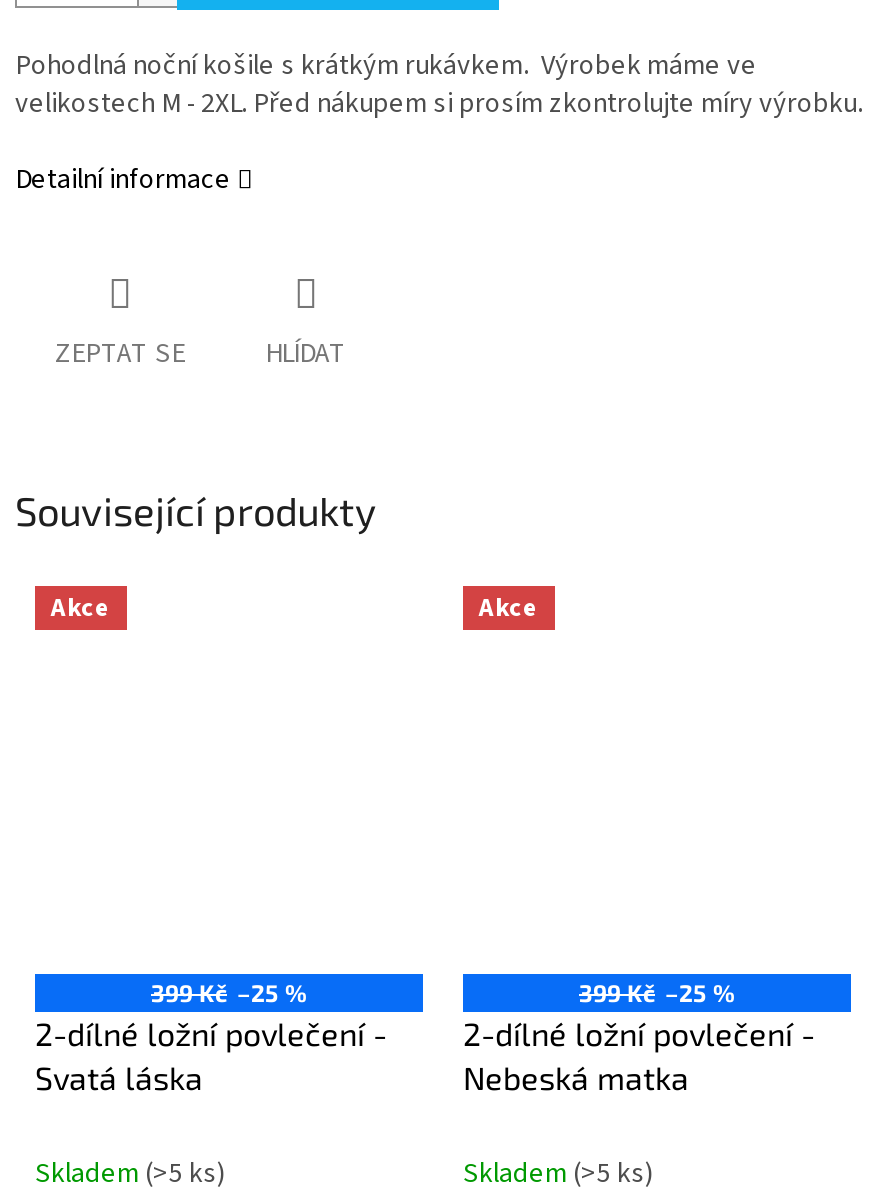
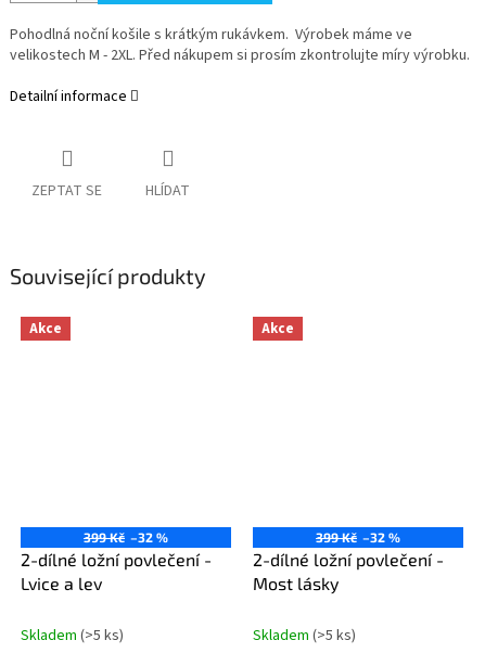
- 399 Kč –25 %
+ 399 Kč –32 %

- 399 Kč –25 %
+ 399 Kč –32 %

- Svatá láska
+ Lvice a lev

- Nebeská matka
+ Most lásky
